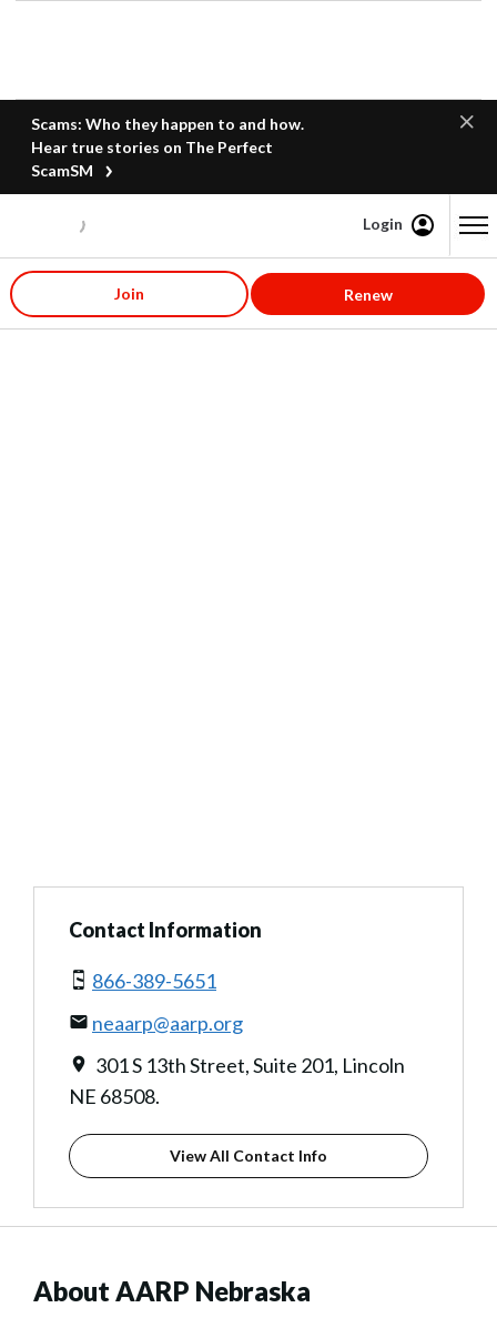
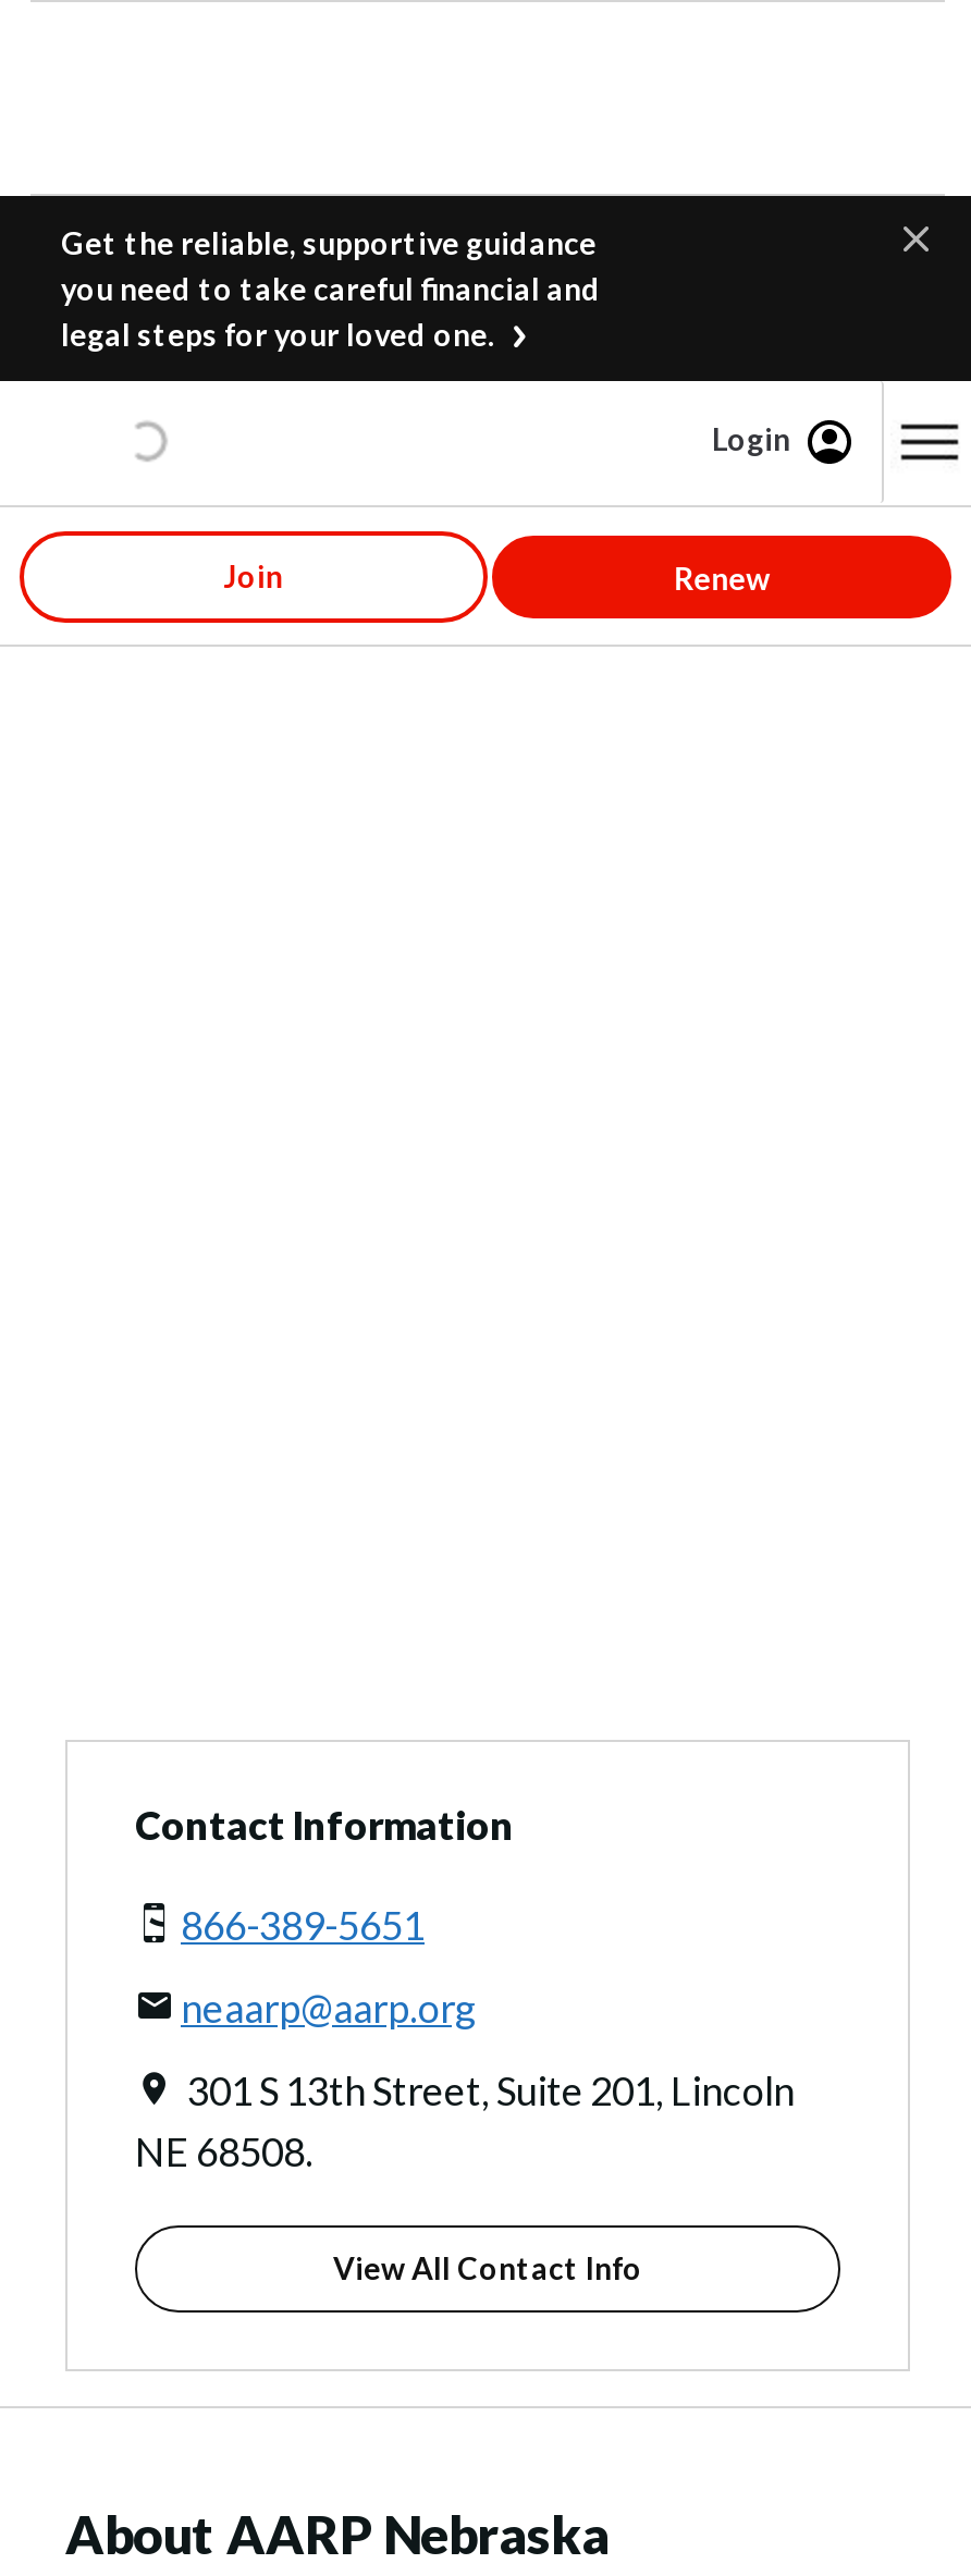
- Scams: Who they happen to and how.
- Hear true stories on The Perfect
- ScamSM
+ Get the reliable, supportive guidance
+ you need to take careful financial and
+ legal steps for your loved one.
